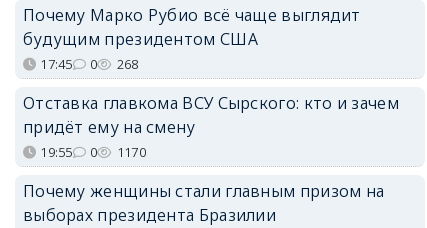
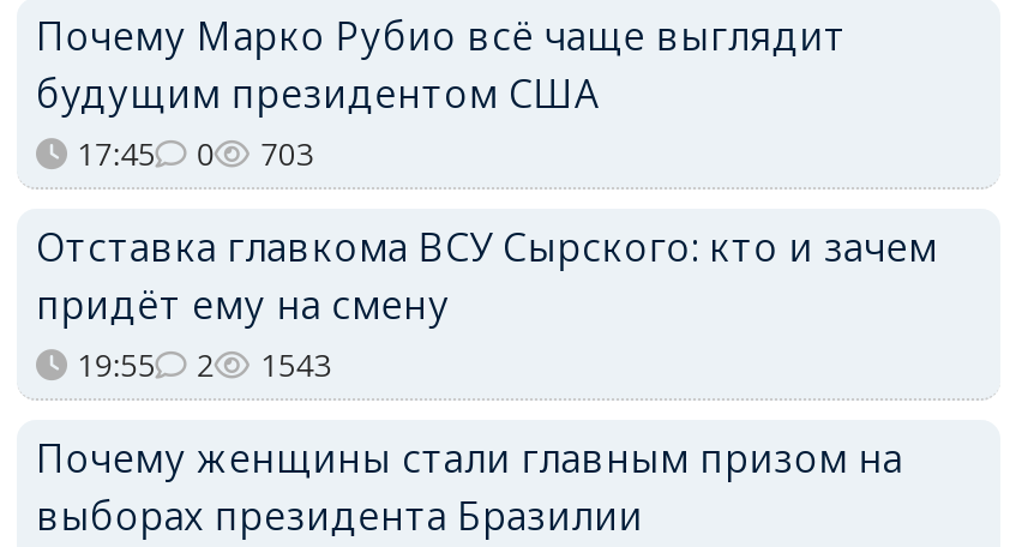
- 17:45 0 268
+ 17:45 0 703

- 0
+ 2

- 1170
+ 1543
